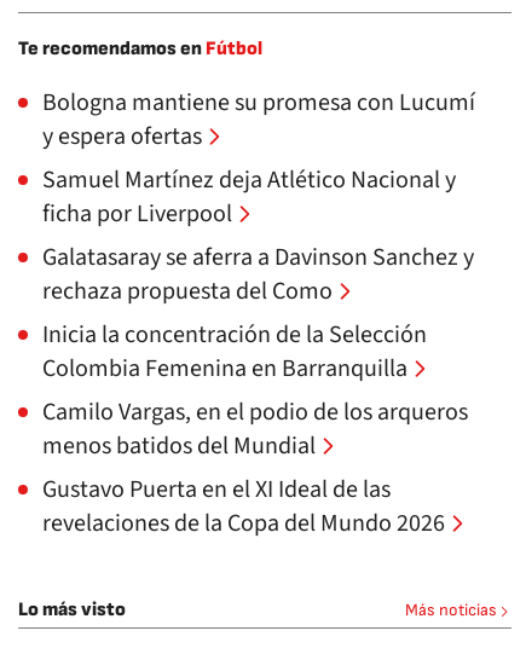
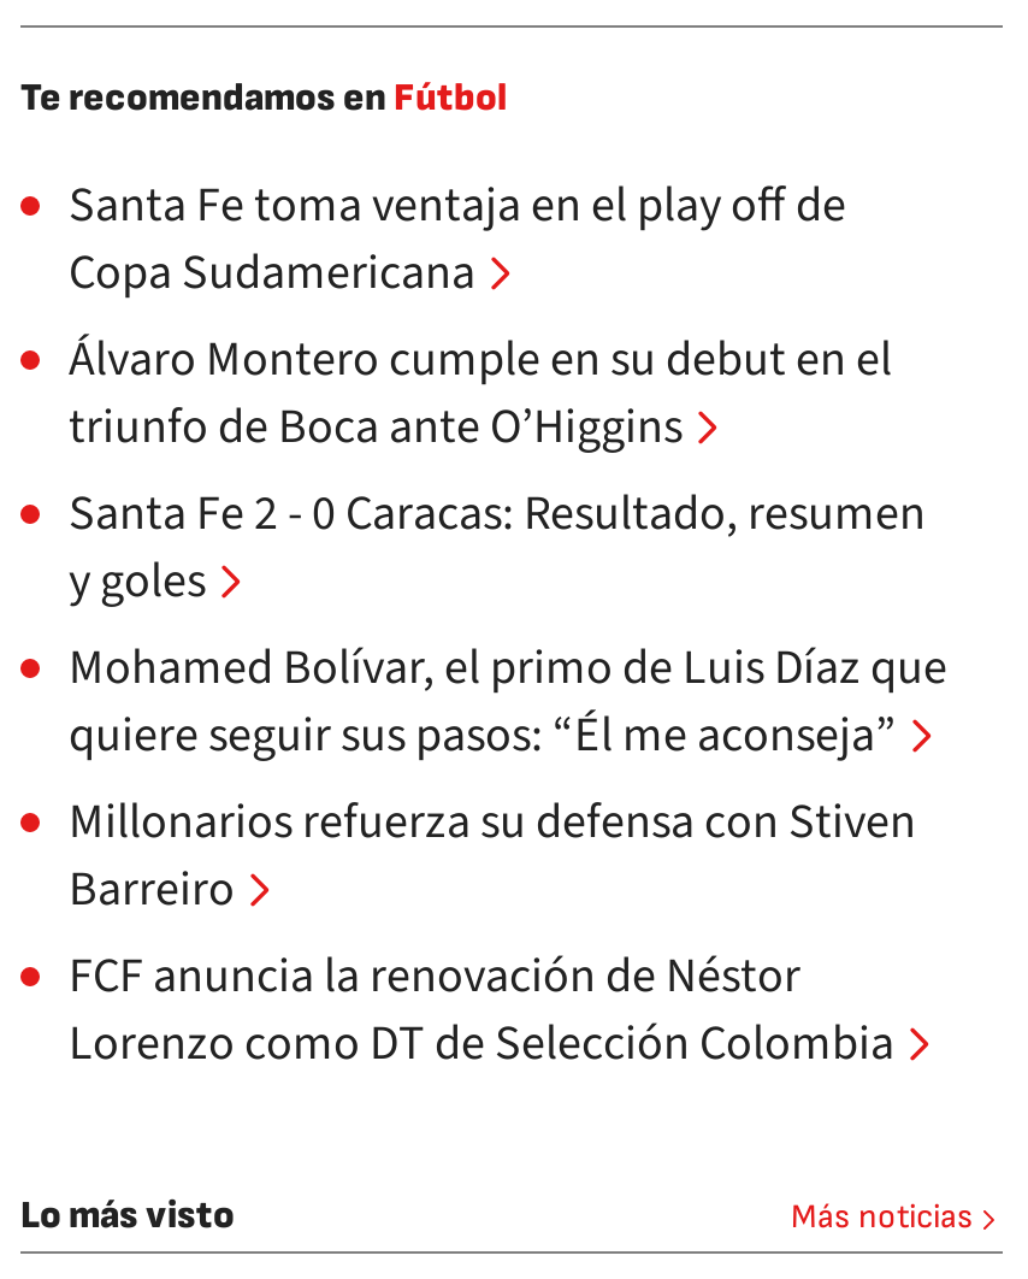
- Bologna mantiene su promesa con Lucumí
- y espera ofertas
- Samuel Martínez deja Atlético Nacional y
- ficha por Liverpool
- Galatasaray se aferra a Davinson Sanchez y
- rechaza propuesta del Como
- Inicia la concentración de la Selección
- Colombia Femenina en Barranquilla
- Camilo Vargas, en el podio de los arqueros
- menos batidos del Mundial
- Gustavo Puerta en el XI Ideal de las
- revelaciones de la Copa del Mundo 2026
+ Santa Fe toma ventaja en el play off de
+ Copa Sudamericana
+ Álvaro Montero cumple en su debut en el
+ triunfo de Boca ante O’Higgins
+ Santa Fe 2 - 0 Caracas: Resultado, resumen
+ y goles
+ Mohamed Bolívar, el primo de Luis Díaz que
+ quiere seguir sus pasos: “Él me aconseja”
+ Millonarios refuerza su defensa con Stiven
+ Barreiro
+ FCF anuncia la renovación de Néstor
+ Lorenzo como DT de Selección Colombia
